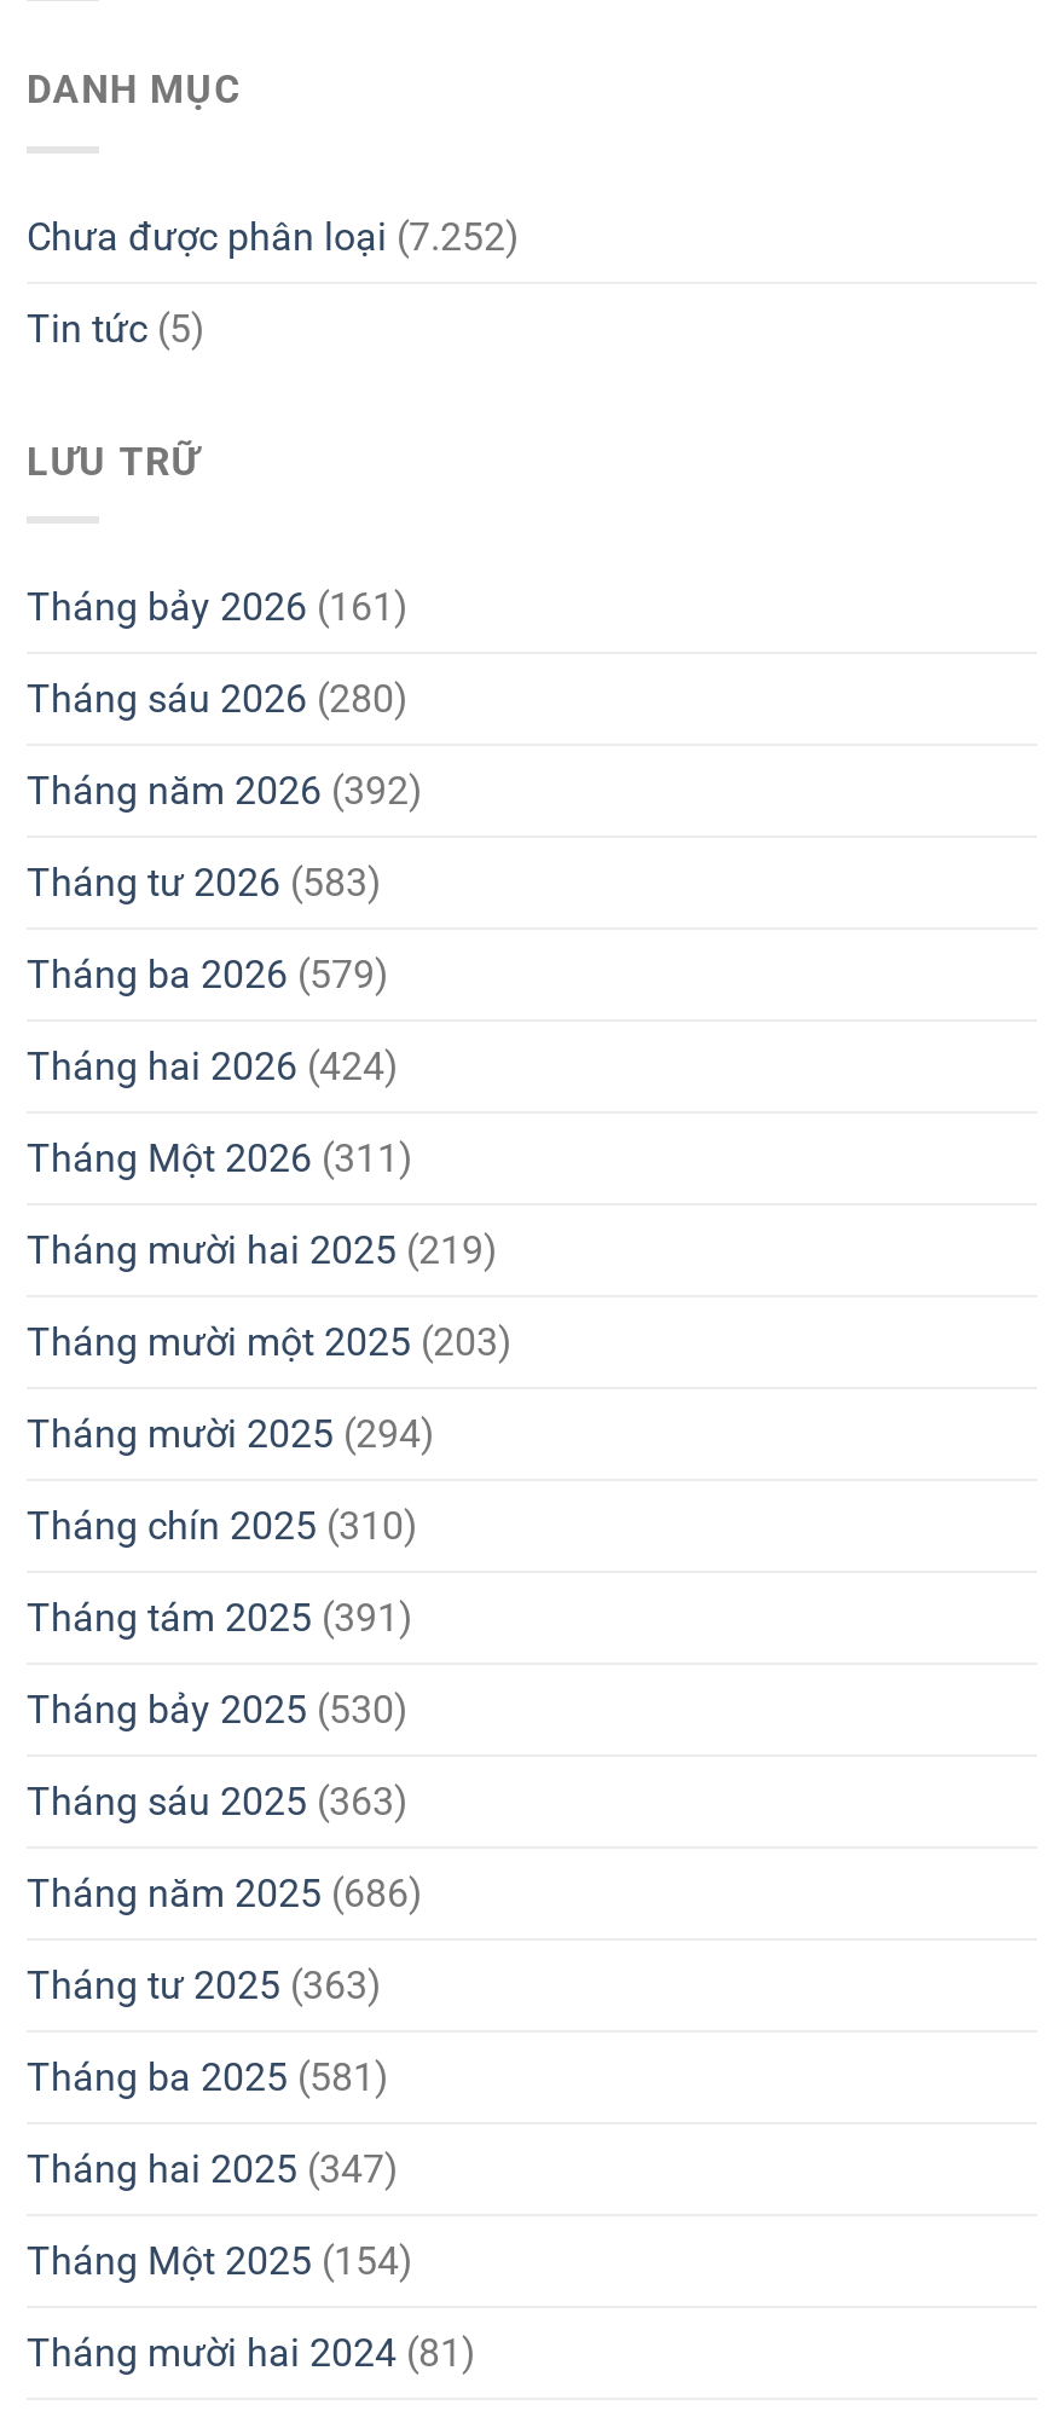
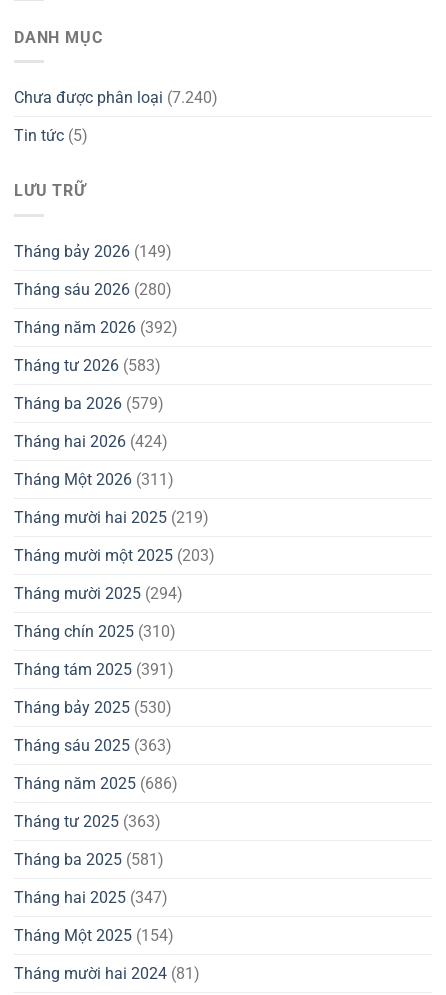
- Chưa được phân loại (7.252)
+ Chưa được phân loại (7.240)

- Tháng bảy 2026 (161)
+ Tháng bảy 2026 (149)
